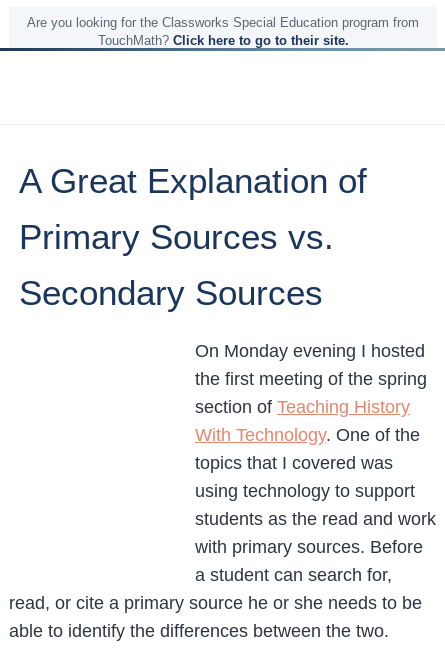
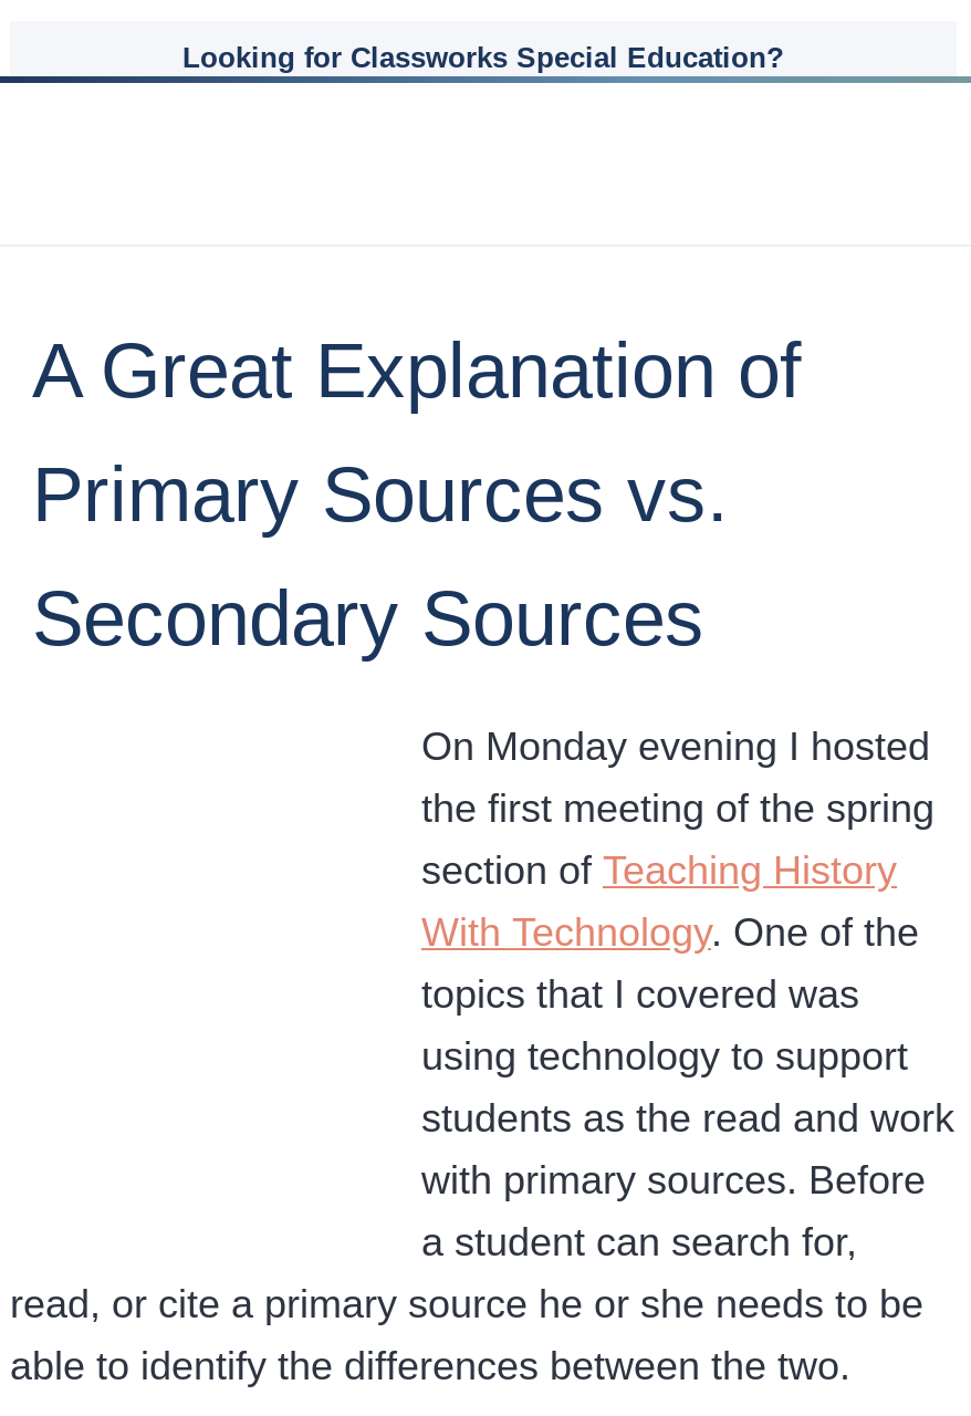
- Are you looking for the Classworks Special Education program from
- TouchMath? Click here to go to their site.
+ Looking for Classworks Special Education?
